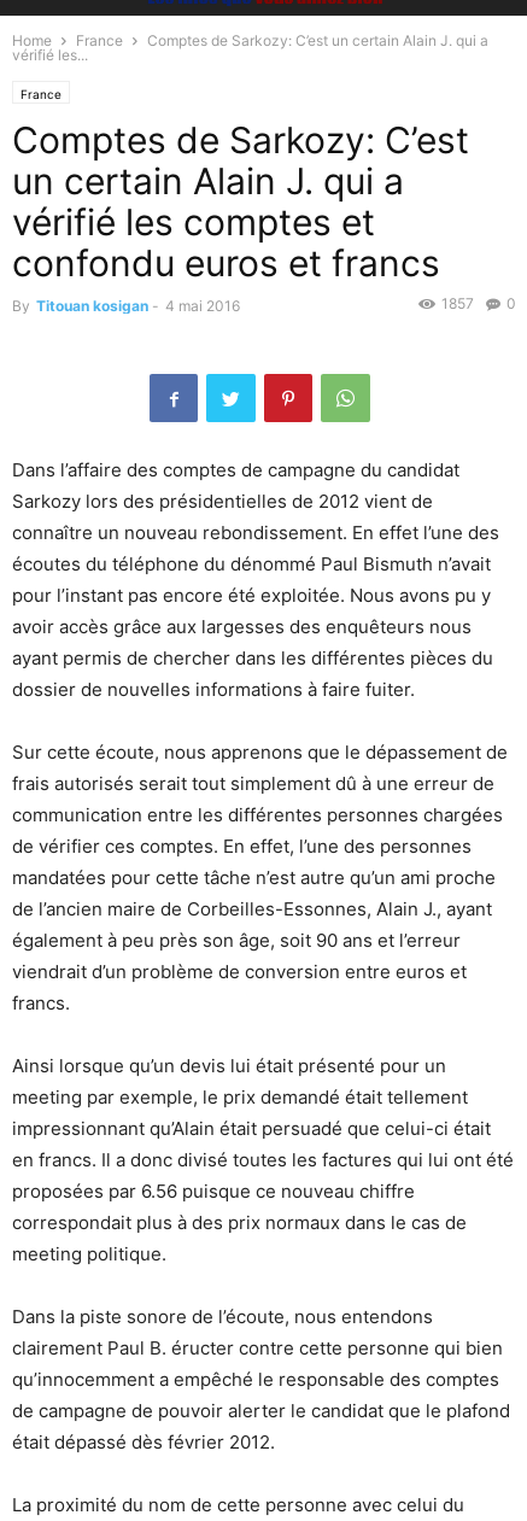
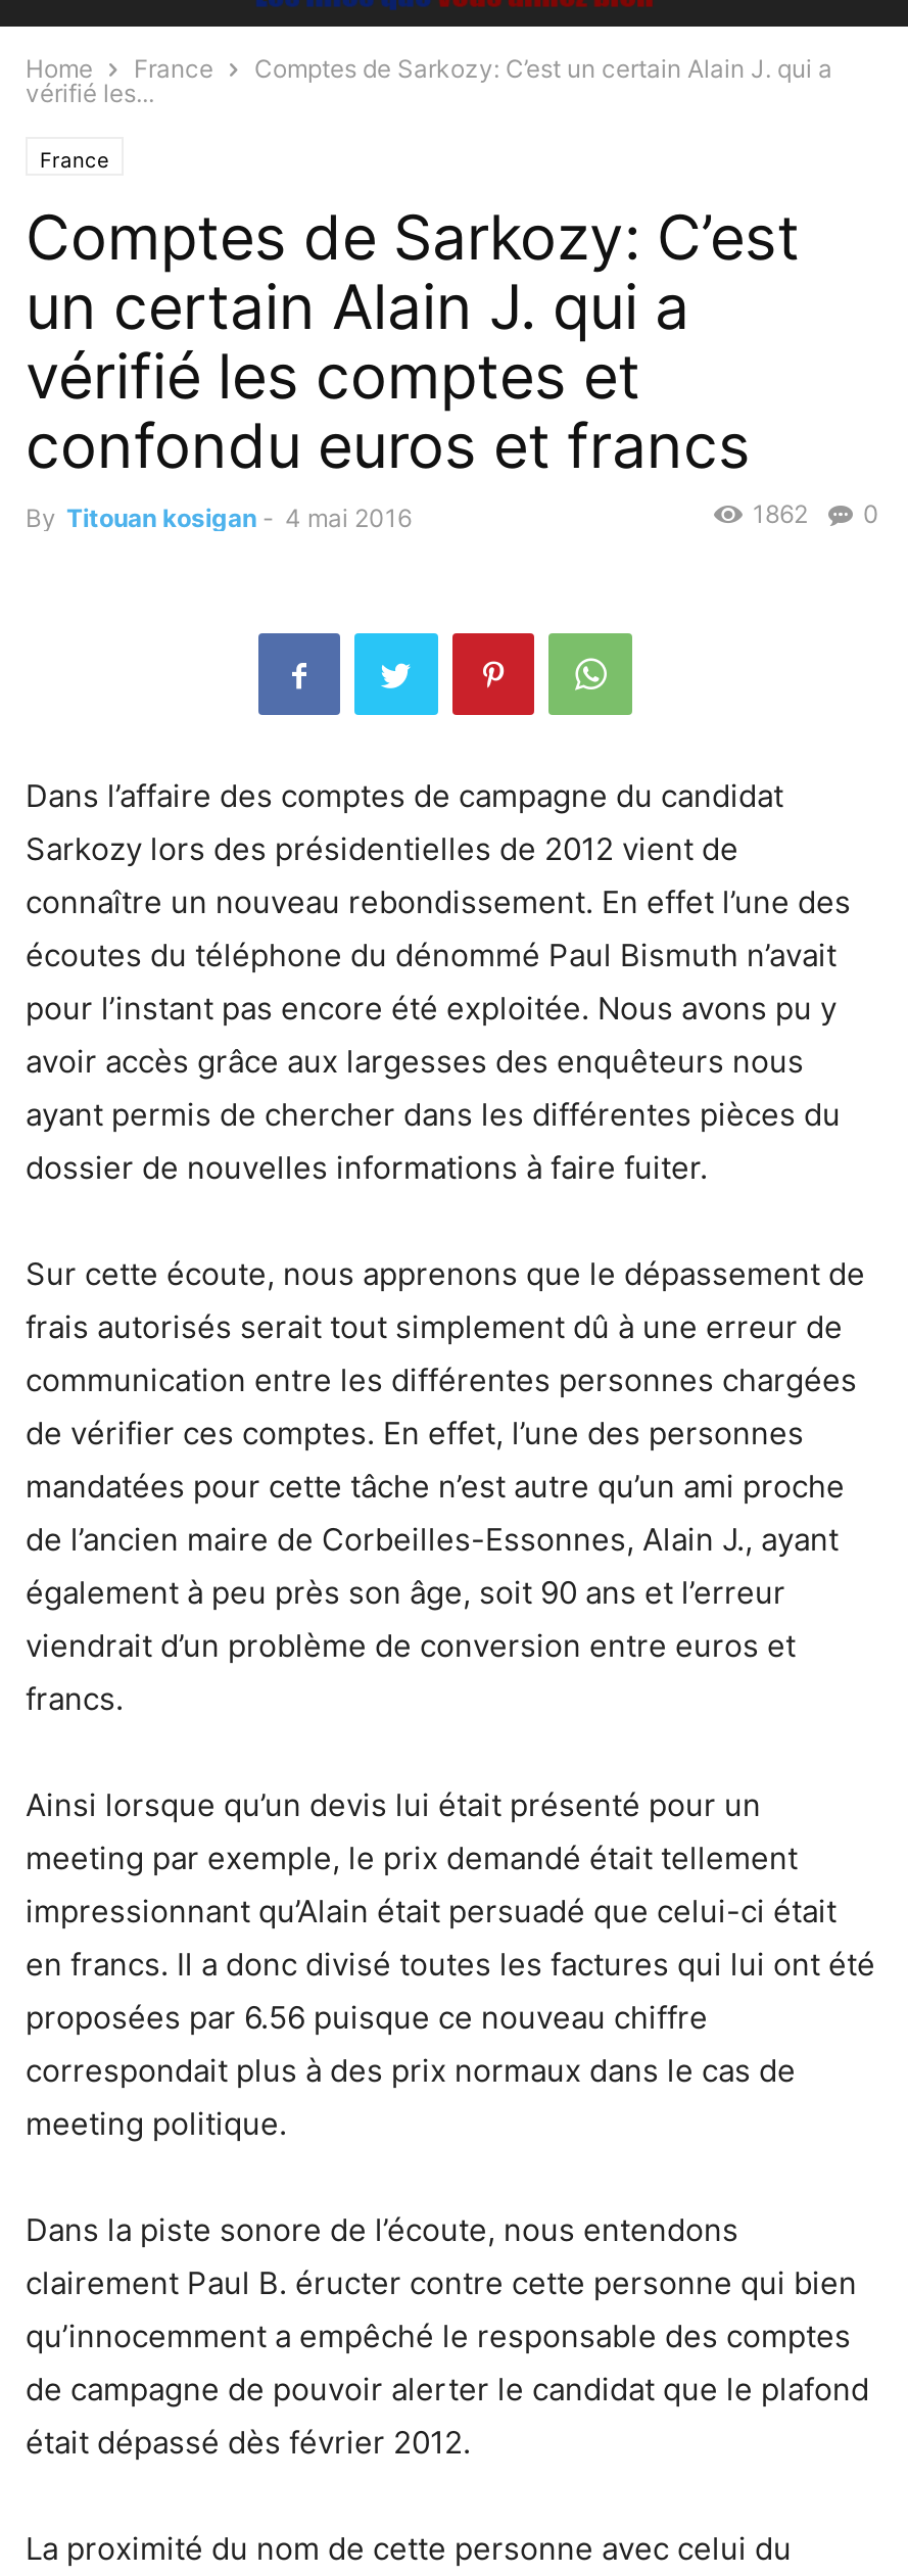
- 1857 0
+ 1862 0
